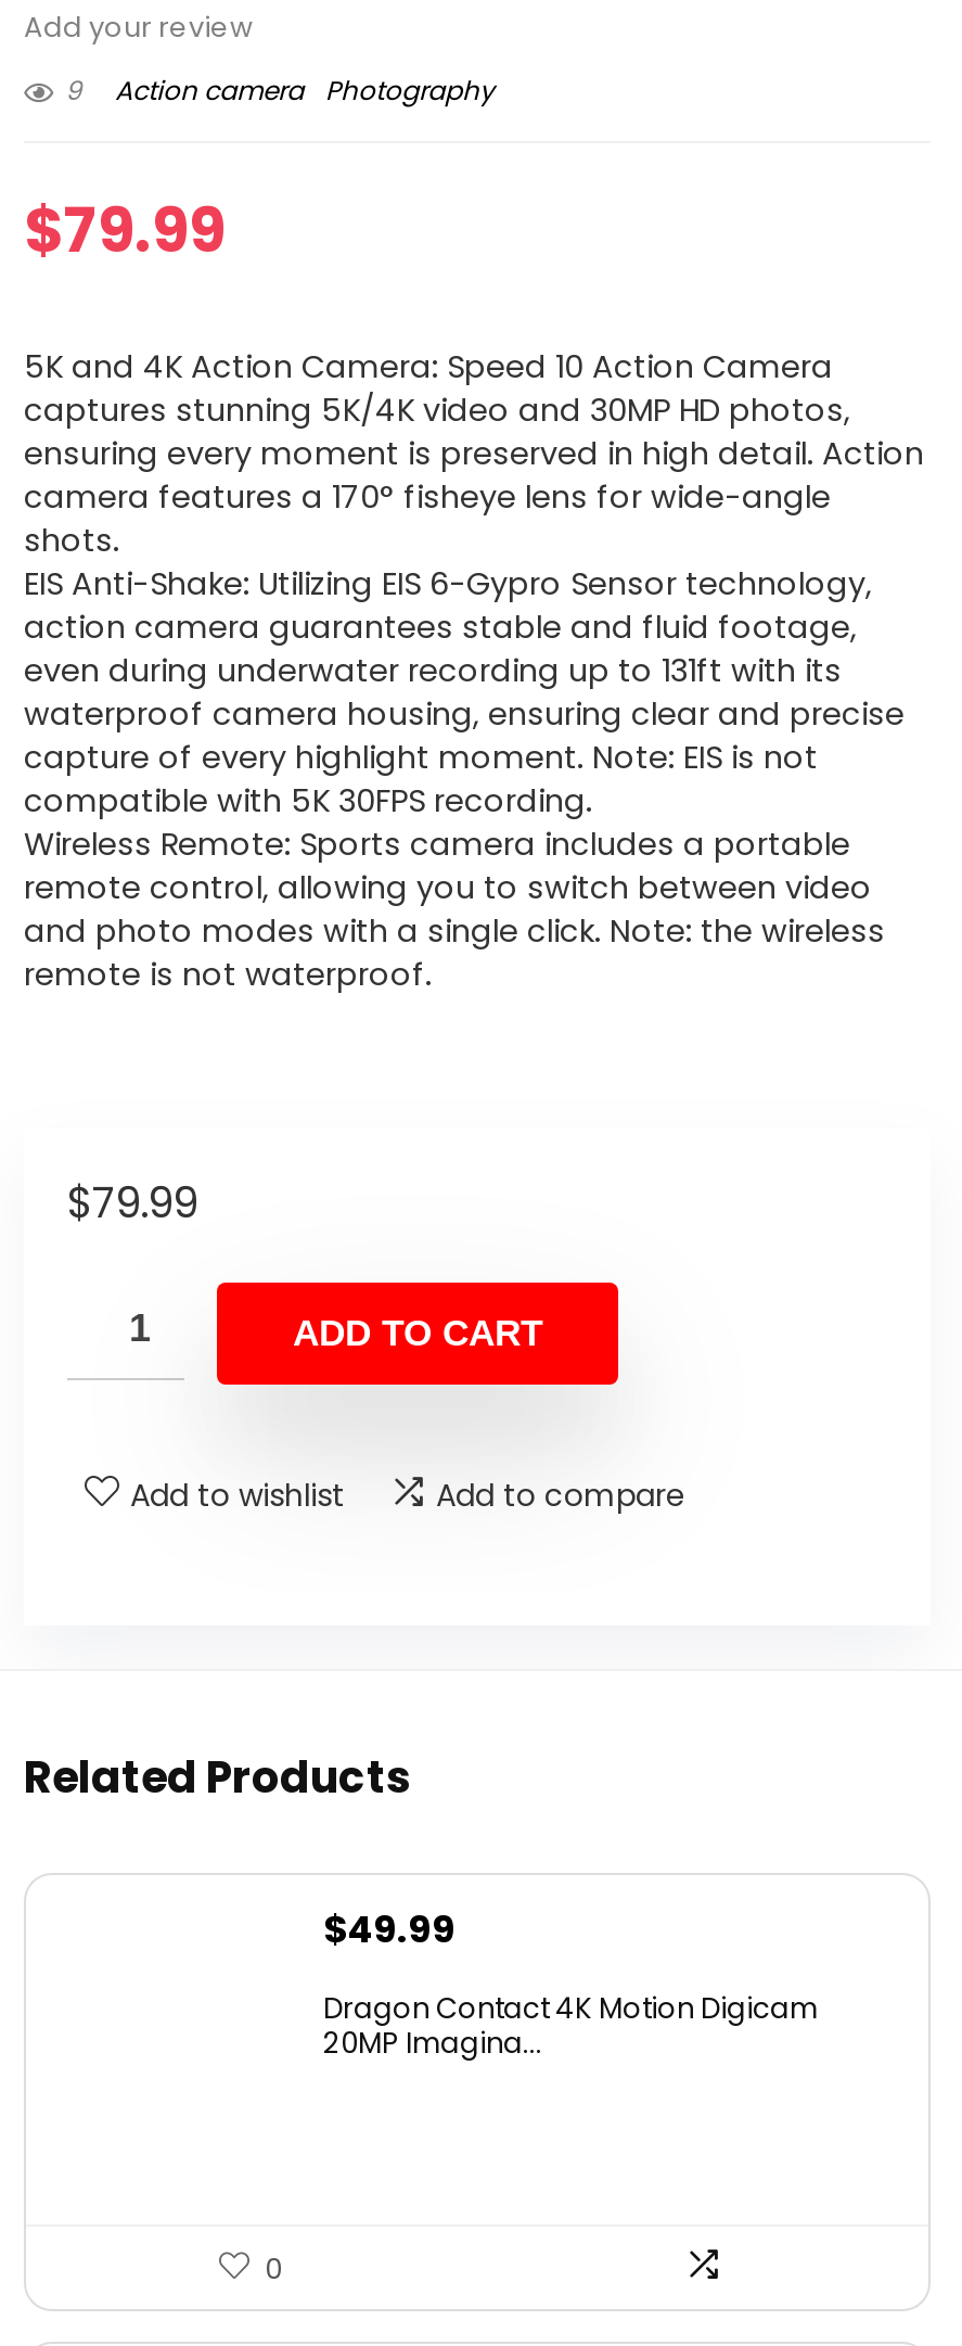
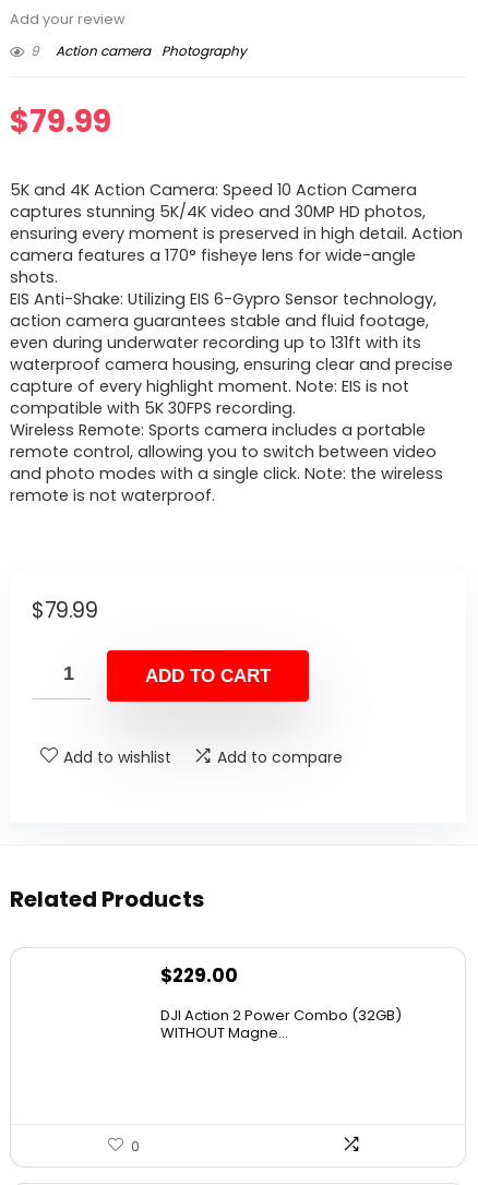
- $49.99
+ $229.00

- Dragon Contact 4K Motion Digicam
- 20MP Imagina...
+ DJI Action 2 Power Combo (32GB)
+ WITHOUT Magne...
